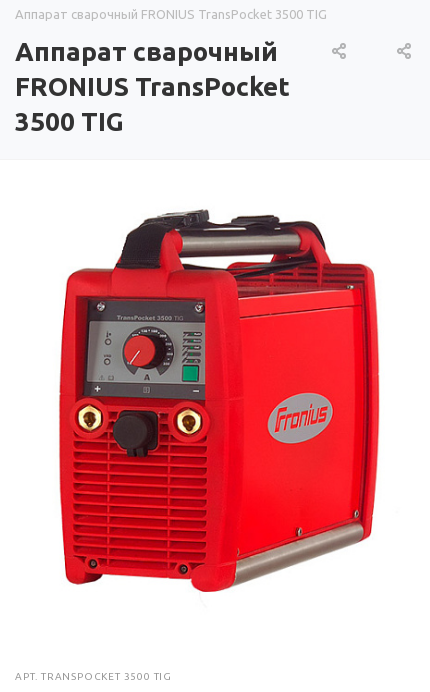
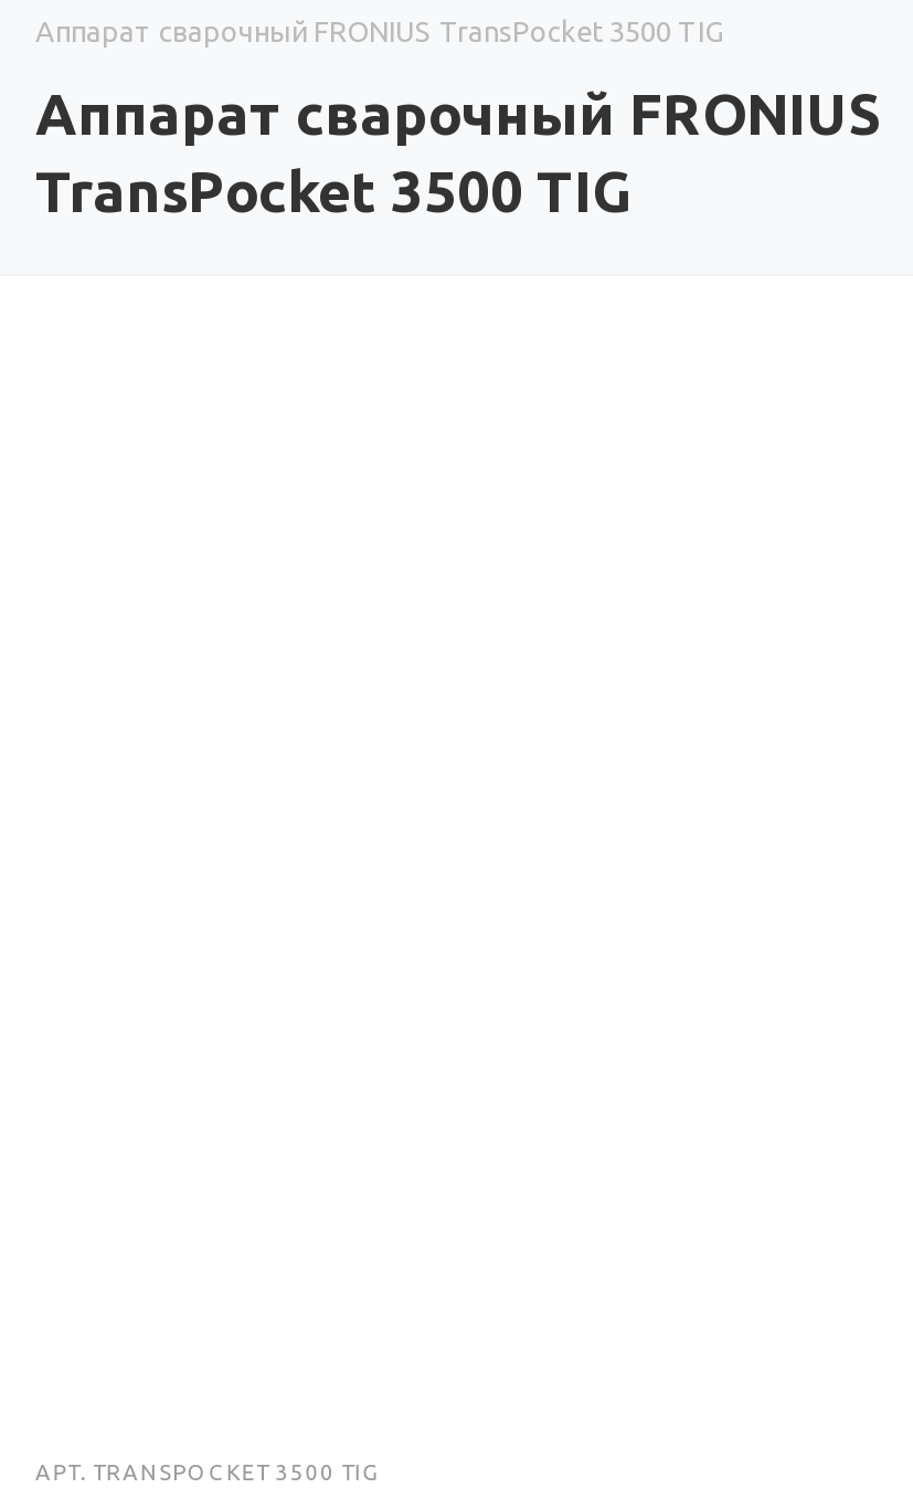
- [image]
